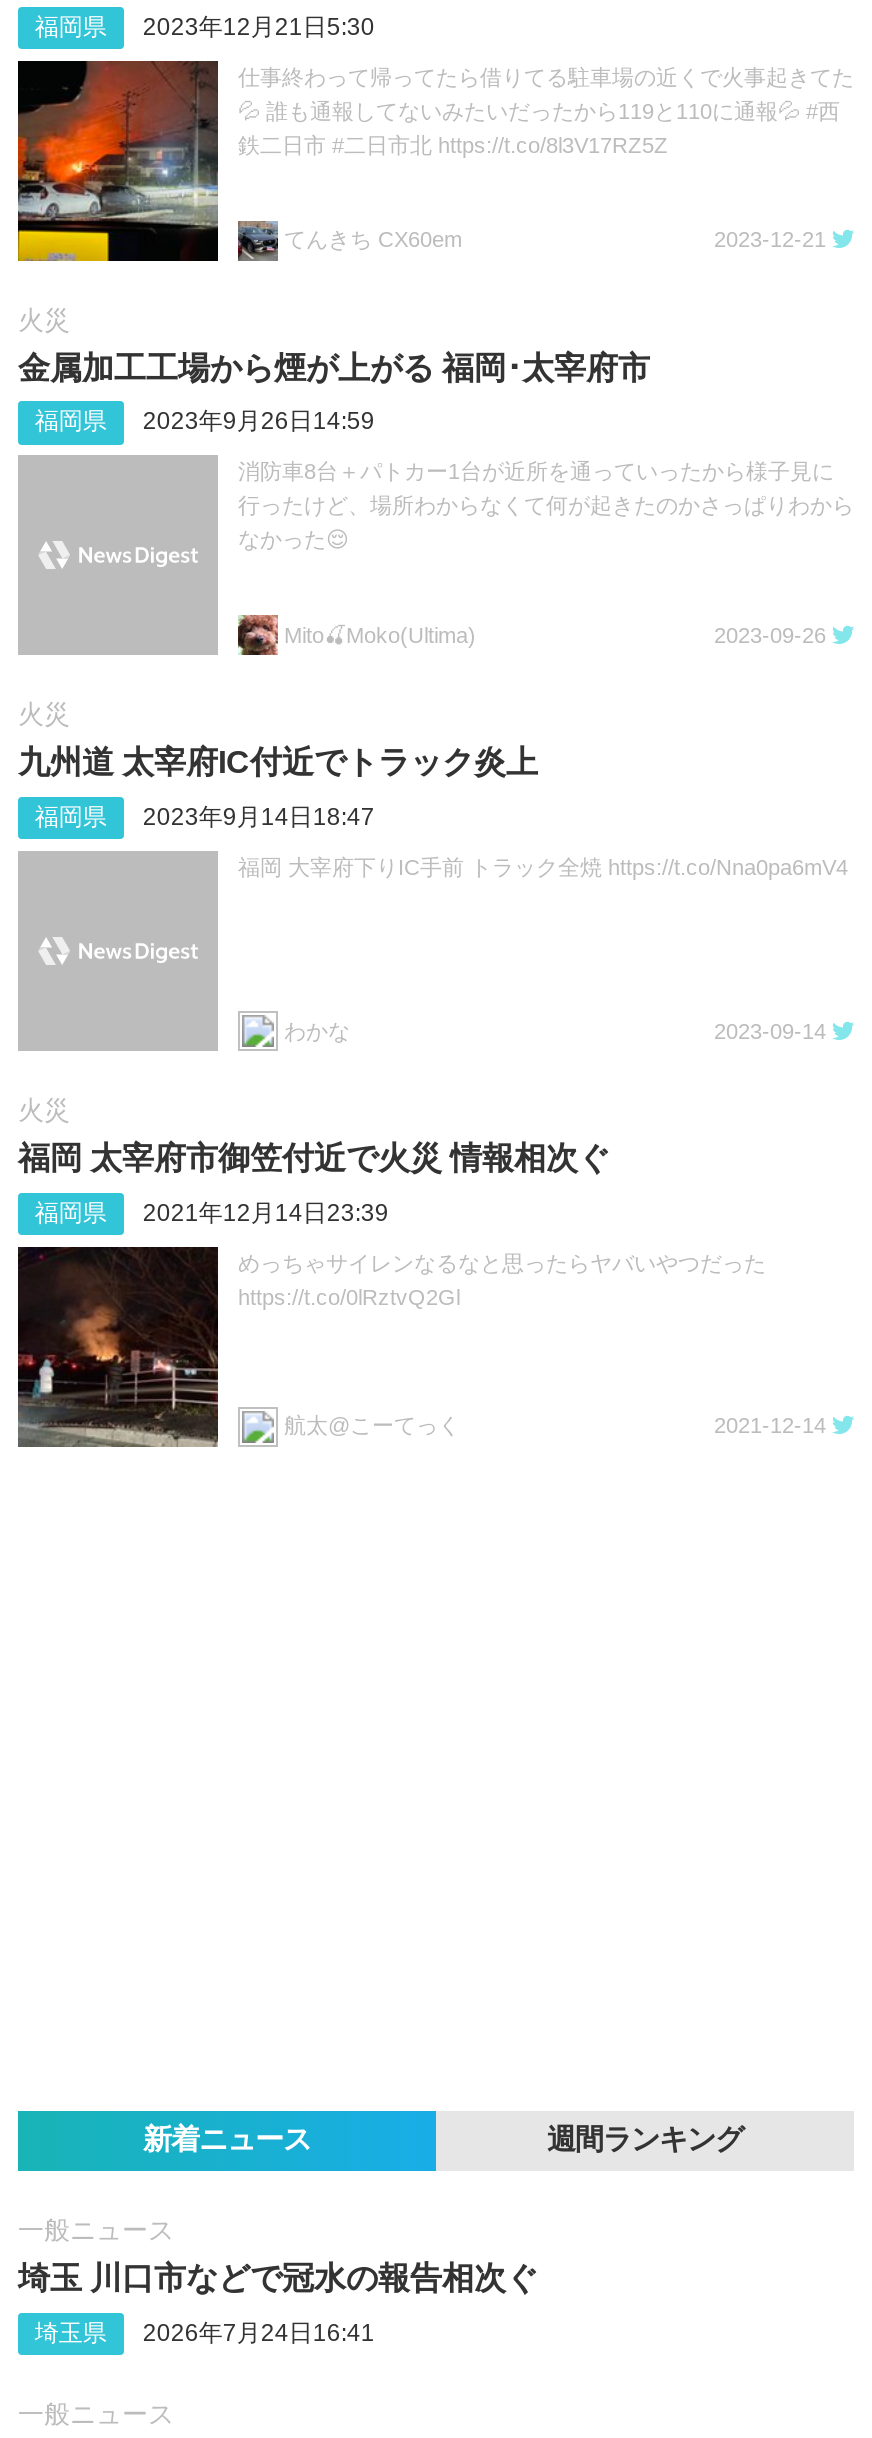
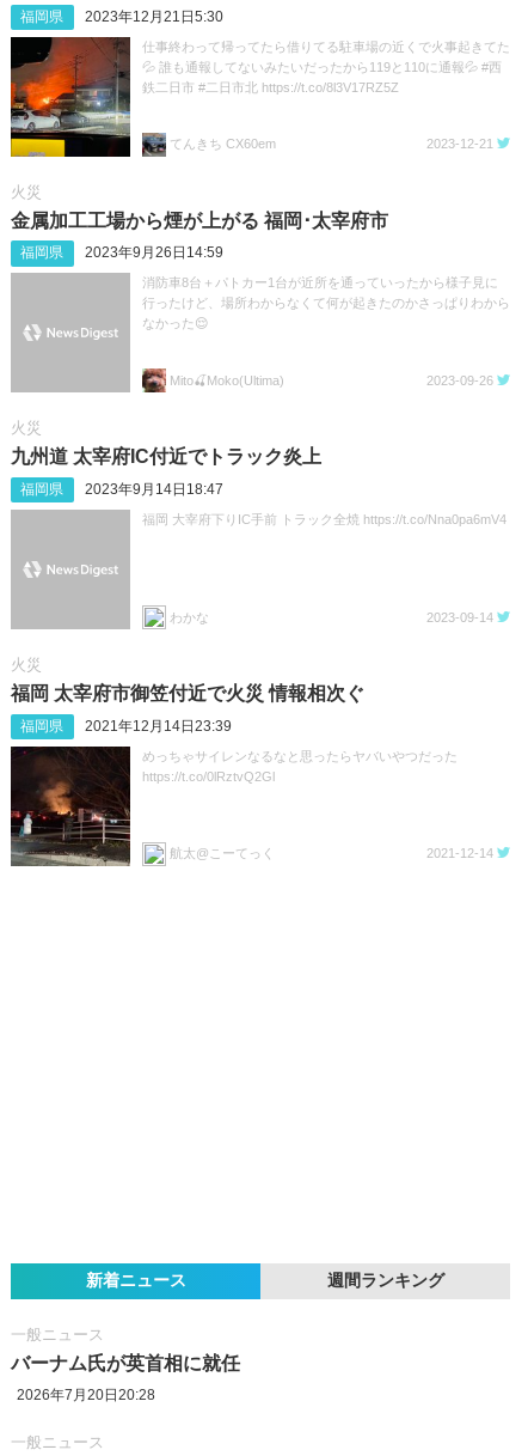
- 埼玉 川口市などで冠水の報告相次ぐ
+ バーナム氏が英首相に就任

- 埼玉県
- 2026年7月24日16:41
+ 2026年7月20日20:28
